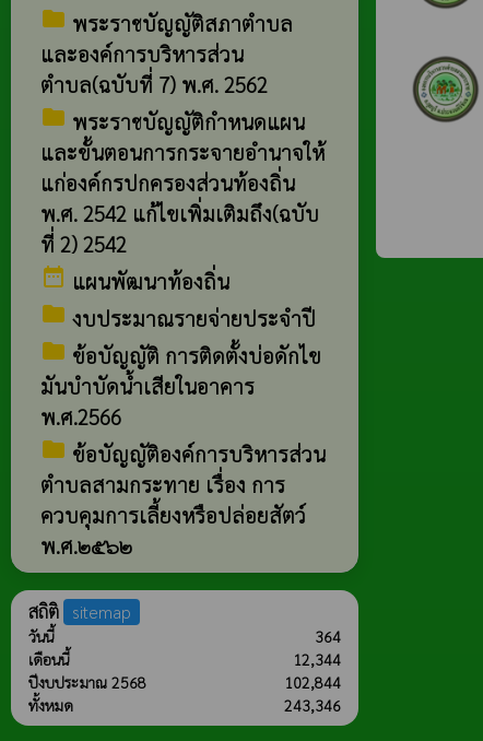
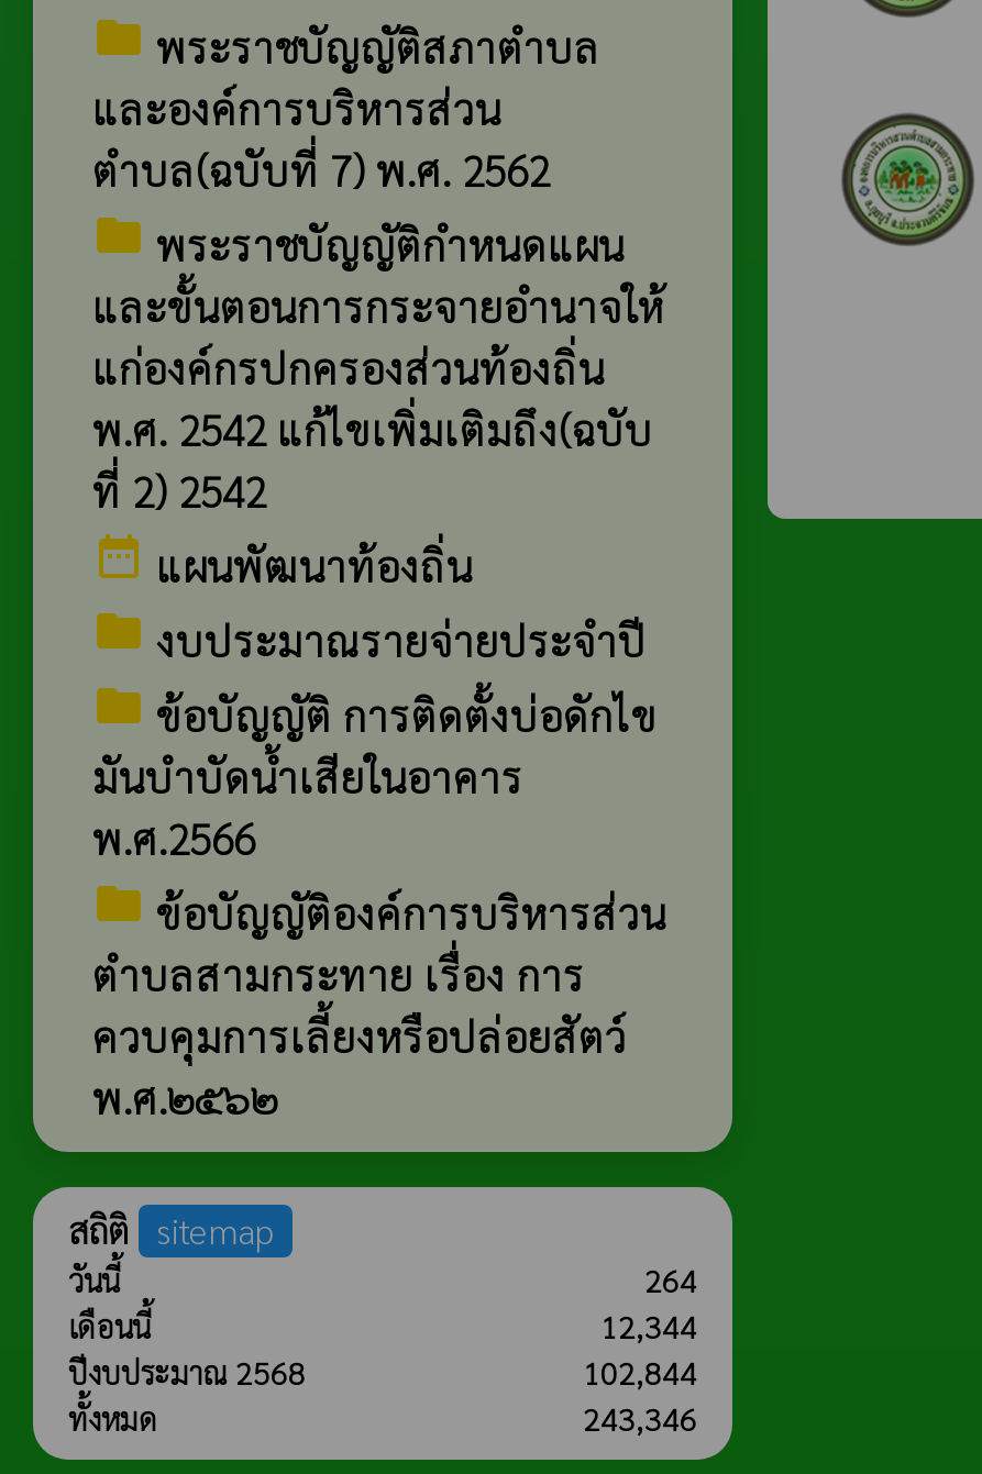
- 364
+ 264
